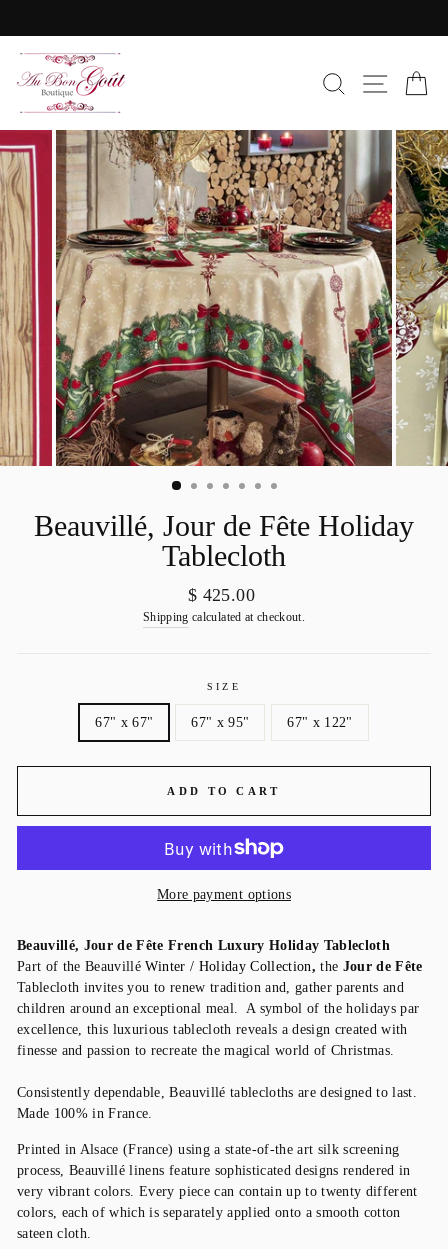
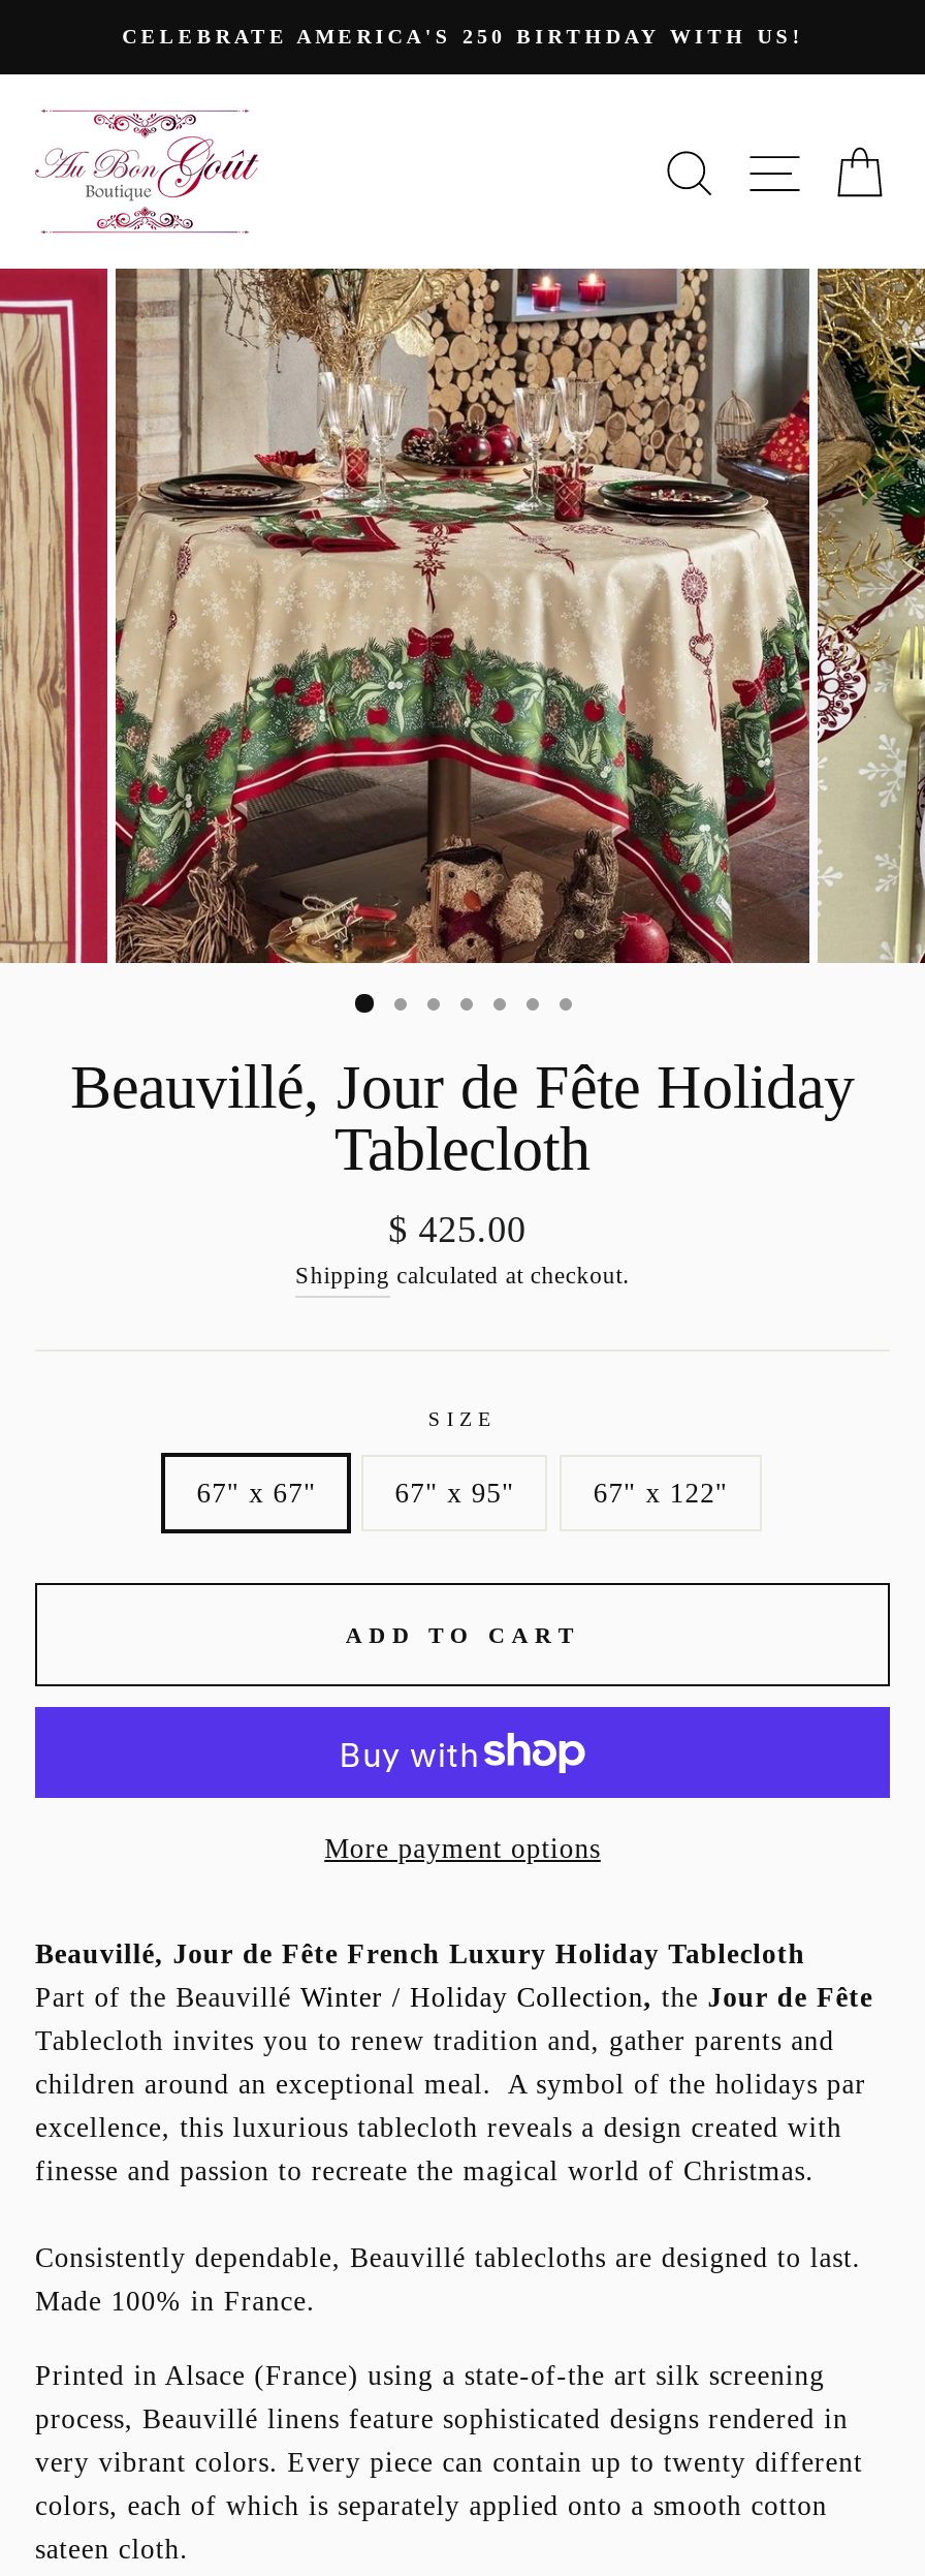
+ CELEBRATE AMERICA'S 250 BIRTHDAY WITH US!
